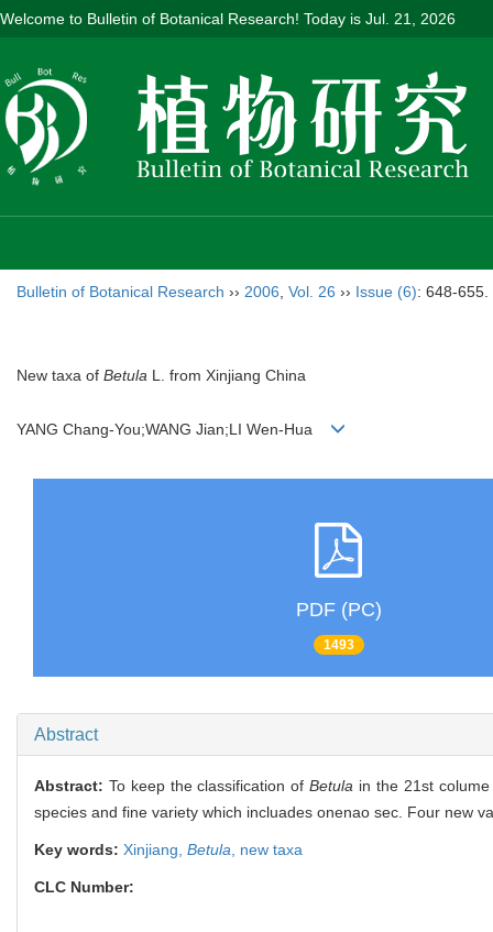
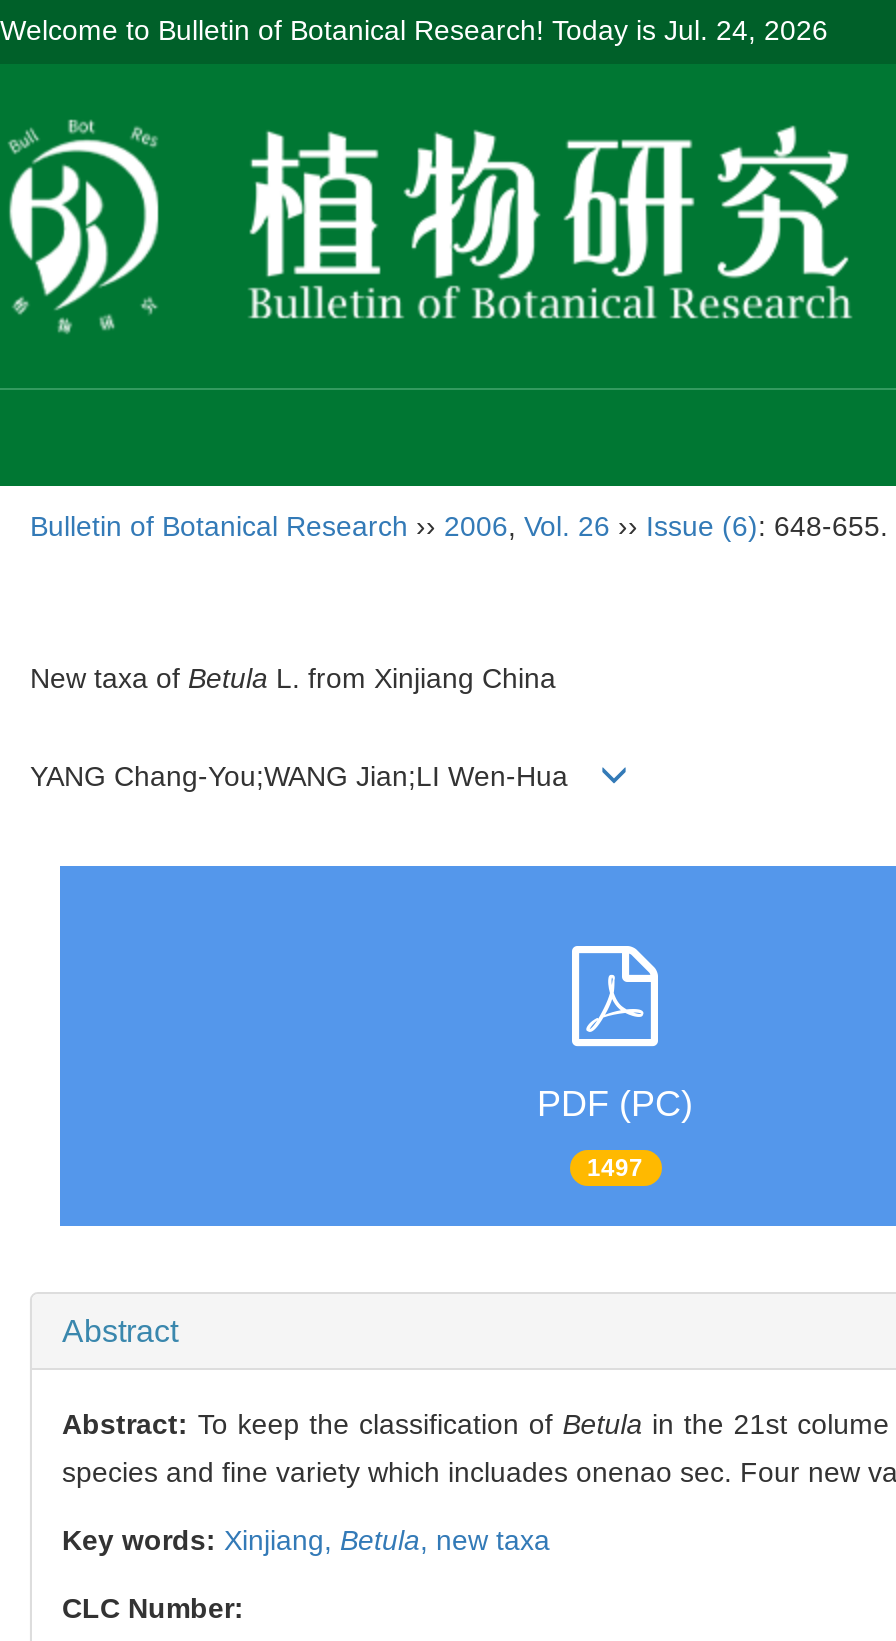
- Welcome to Bulletin of Botanical Research! Today is Jul. 21, 2026
+ Welcome to Bulletin of Botanical Research! Today is Jul. 24, 2026

- 1493
+ 1497
